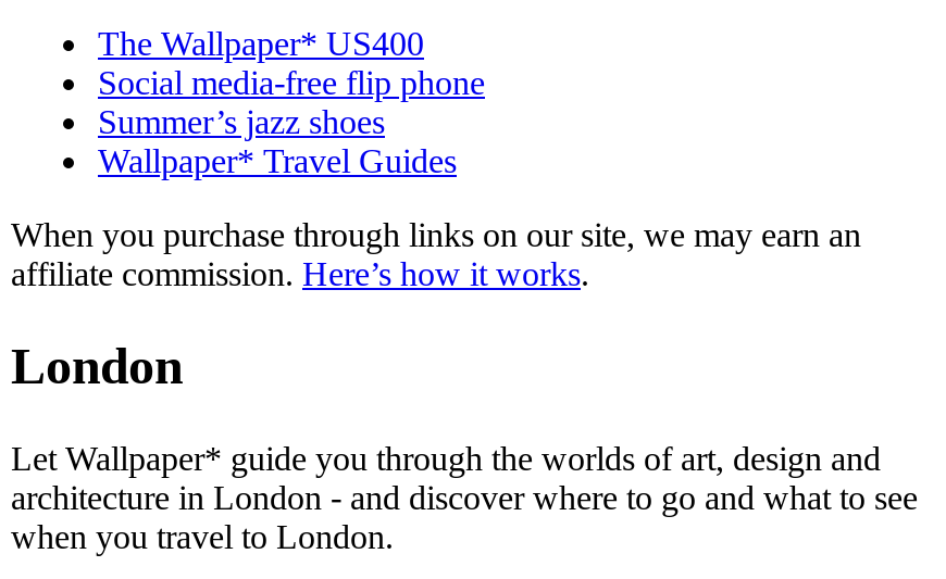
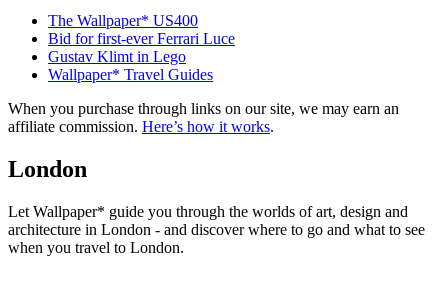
- Social media-free flip phone
- Summer’s jazz shoes
+ Bid for first-ever Ferrari Luce
+ Gustav Klimt in Lego
